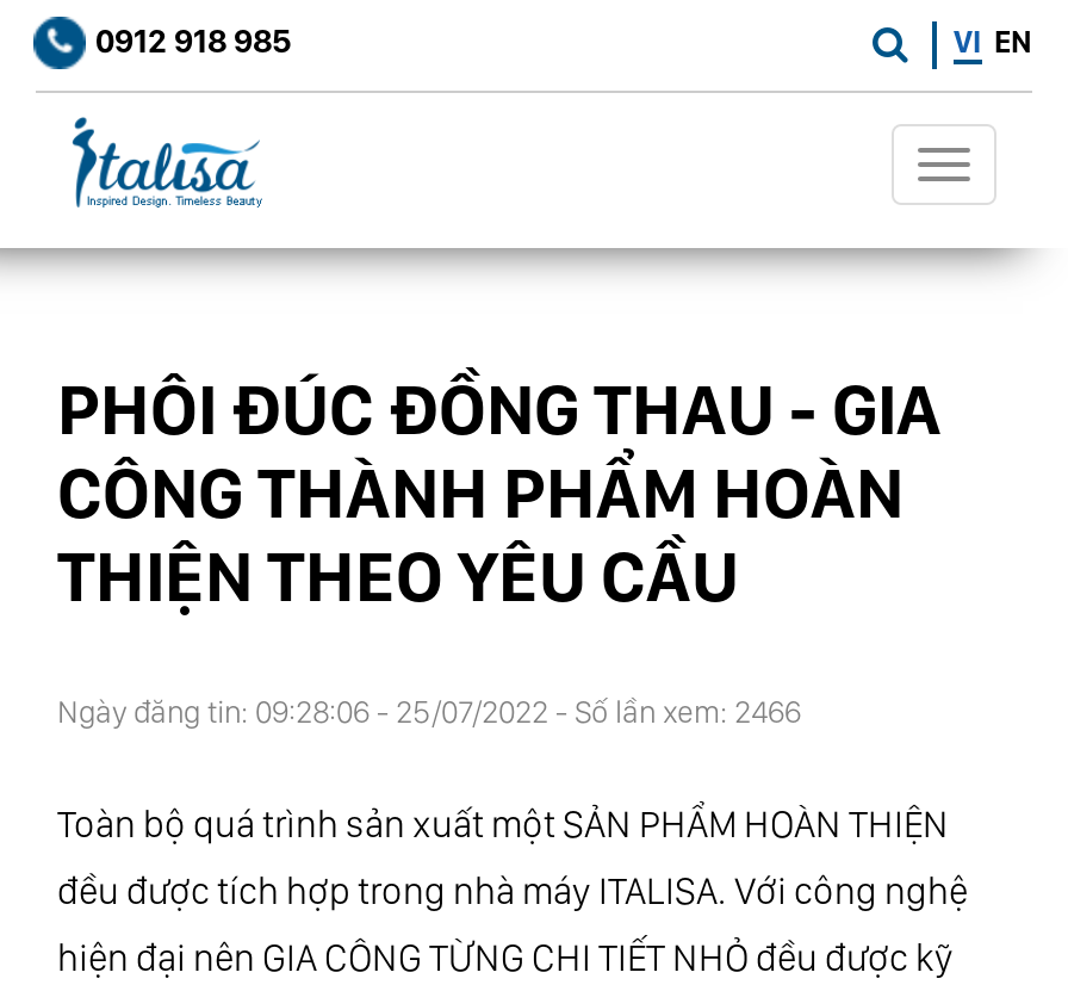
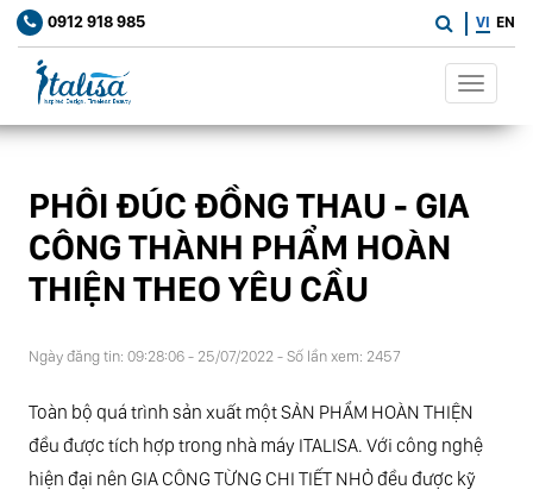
- Ngày đăng tin: 09:28:06 - 25/07/2022 - Số lần xem: 2466
+ Ngày đăng tin: 09:28:06 - 25/07/2022 - Số lần xem: 2457
